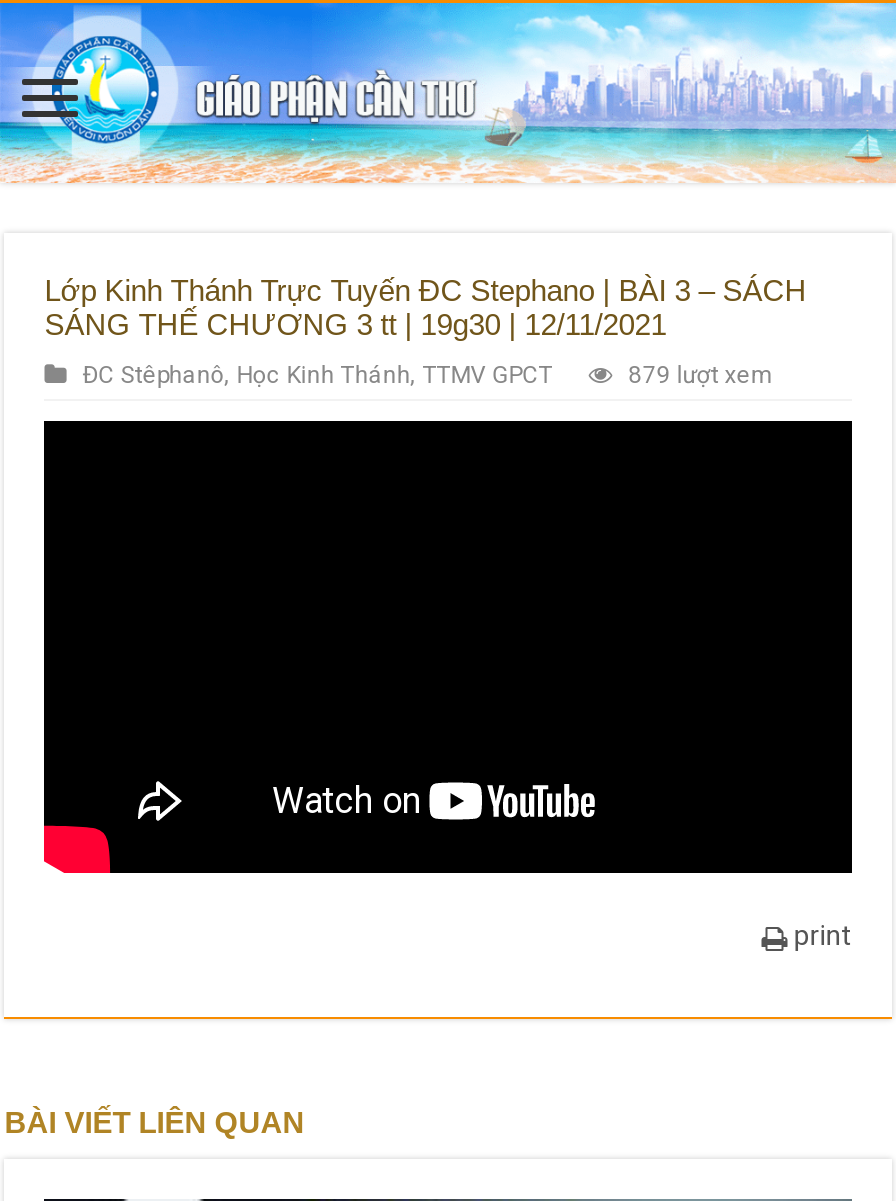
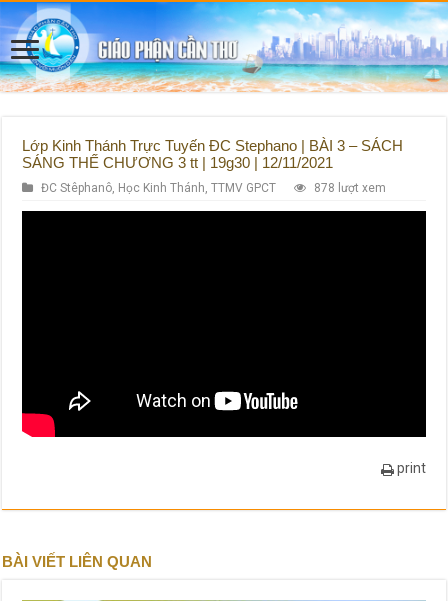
- 879 lượt xem
+ 878 lượt xem
